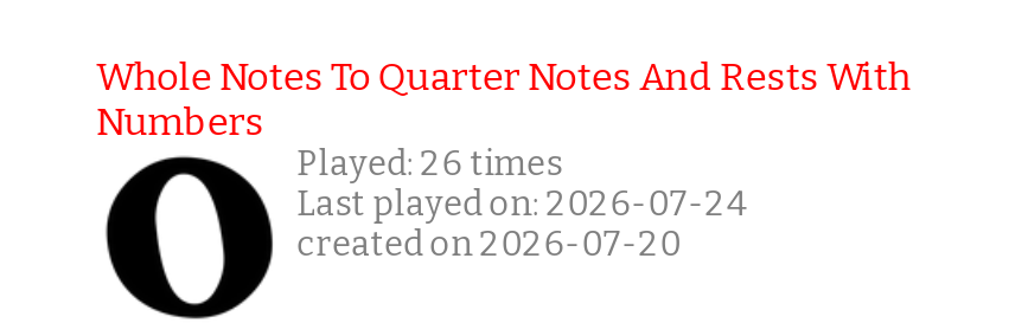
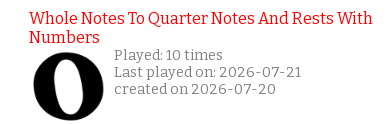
- Played: 26 times
+ Played: 10 times

- Last played on: 2026-07-24
+ Last played on: 2026-07-21
